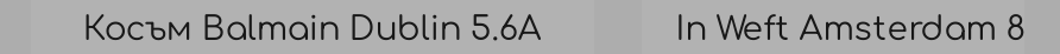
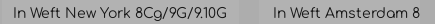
- Косъм Balmain Dublin 5.6A
+ In Weft New York 8Cg/9G/9.10G
